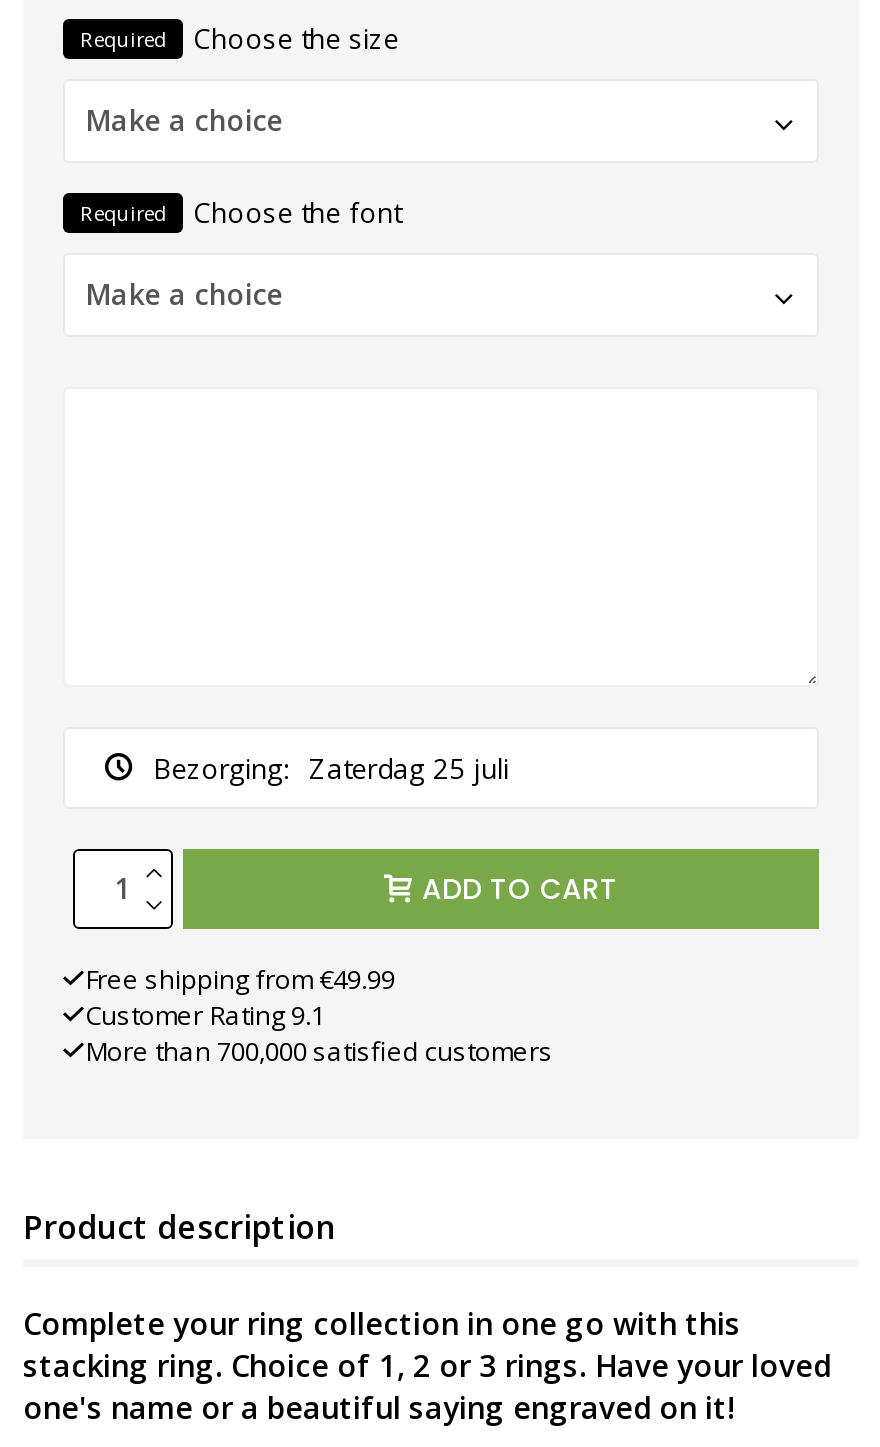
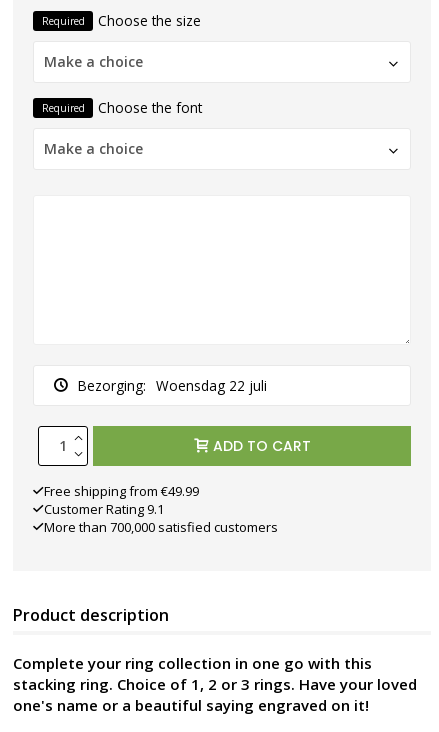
- Bezorging: Zaterdag 25 juli
+ Bezorging: Woensdag 22 juli
